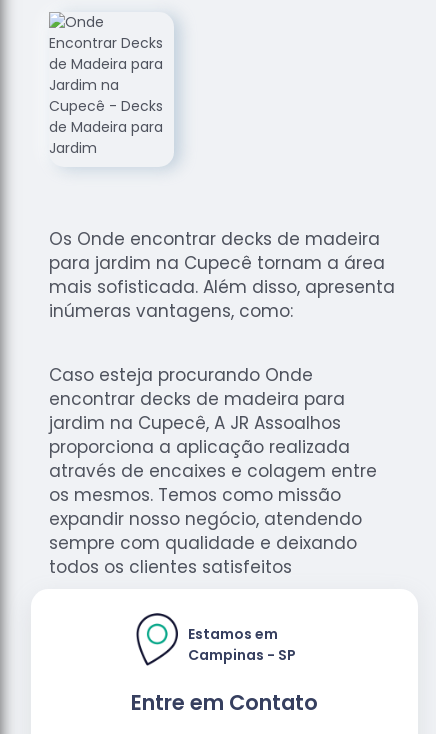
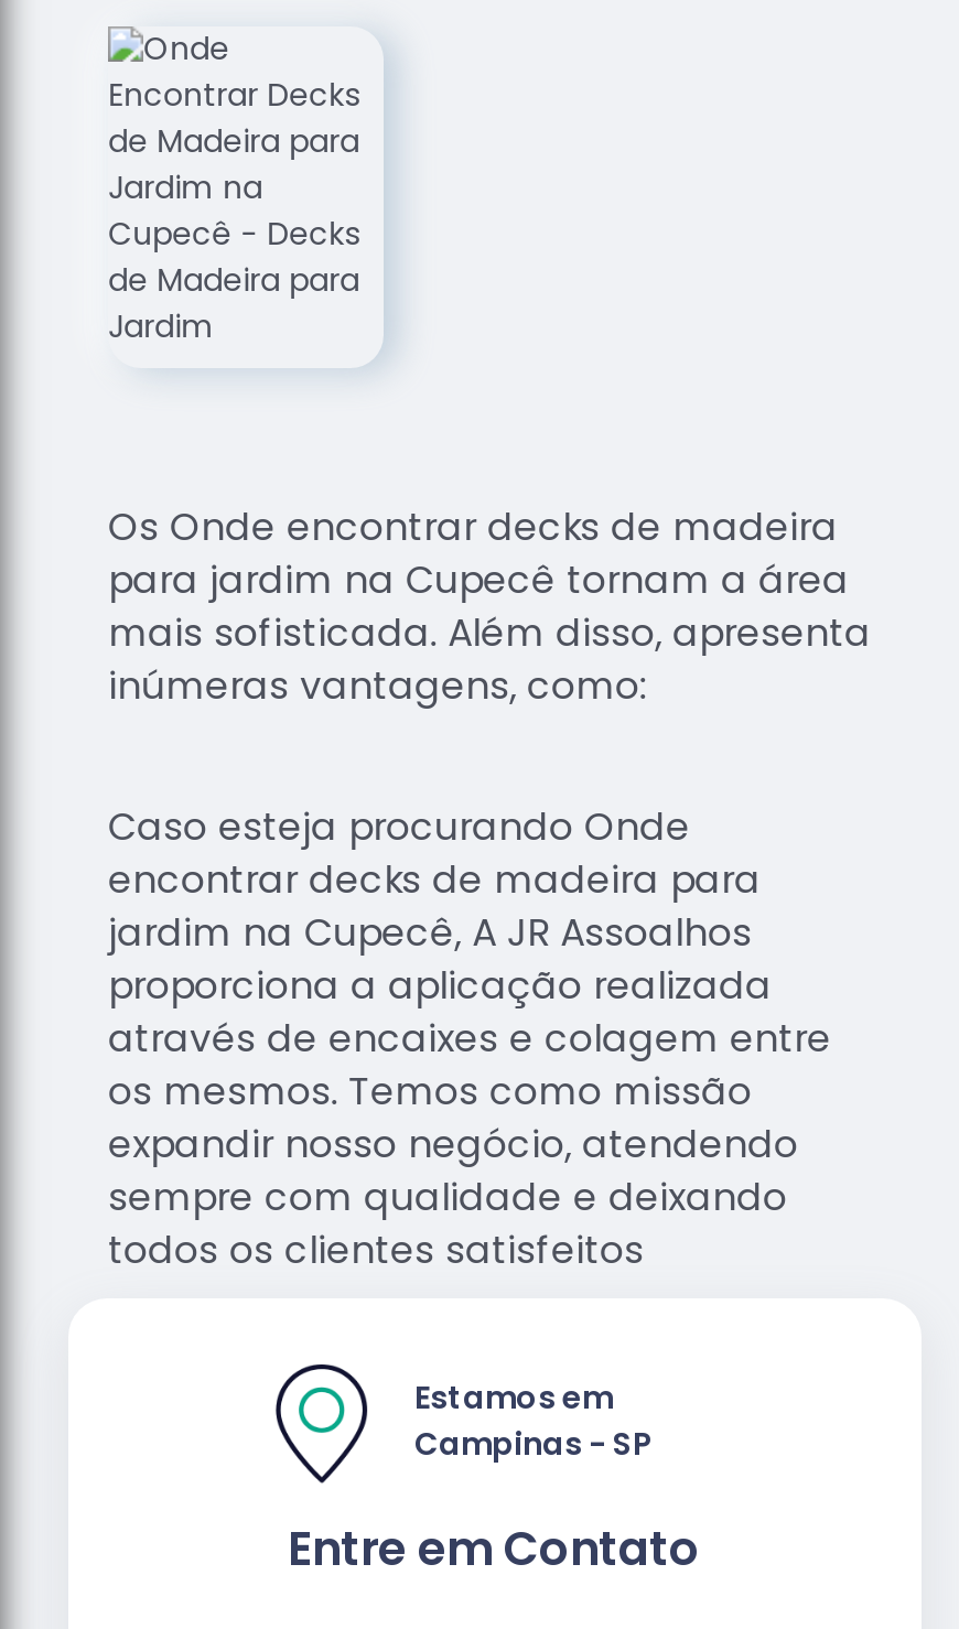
- [image]
+ [image]
